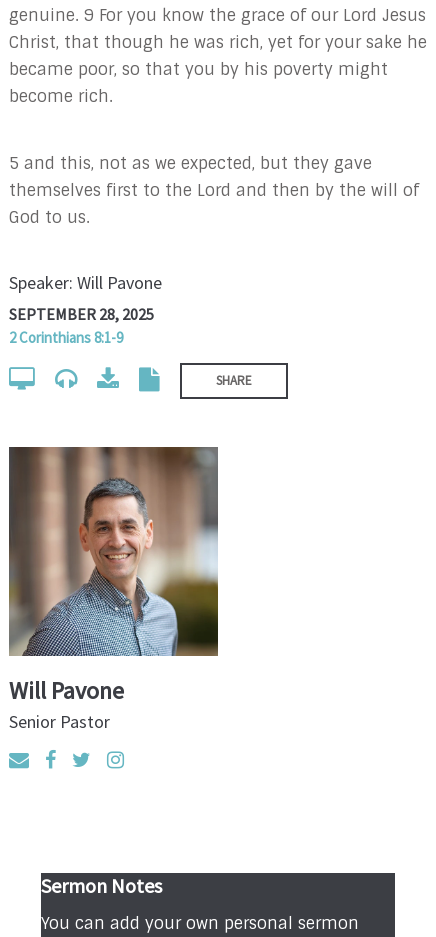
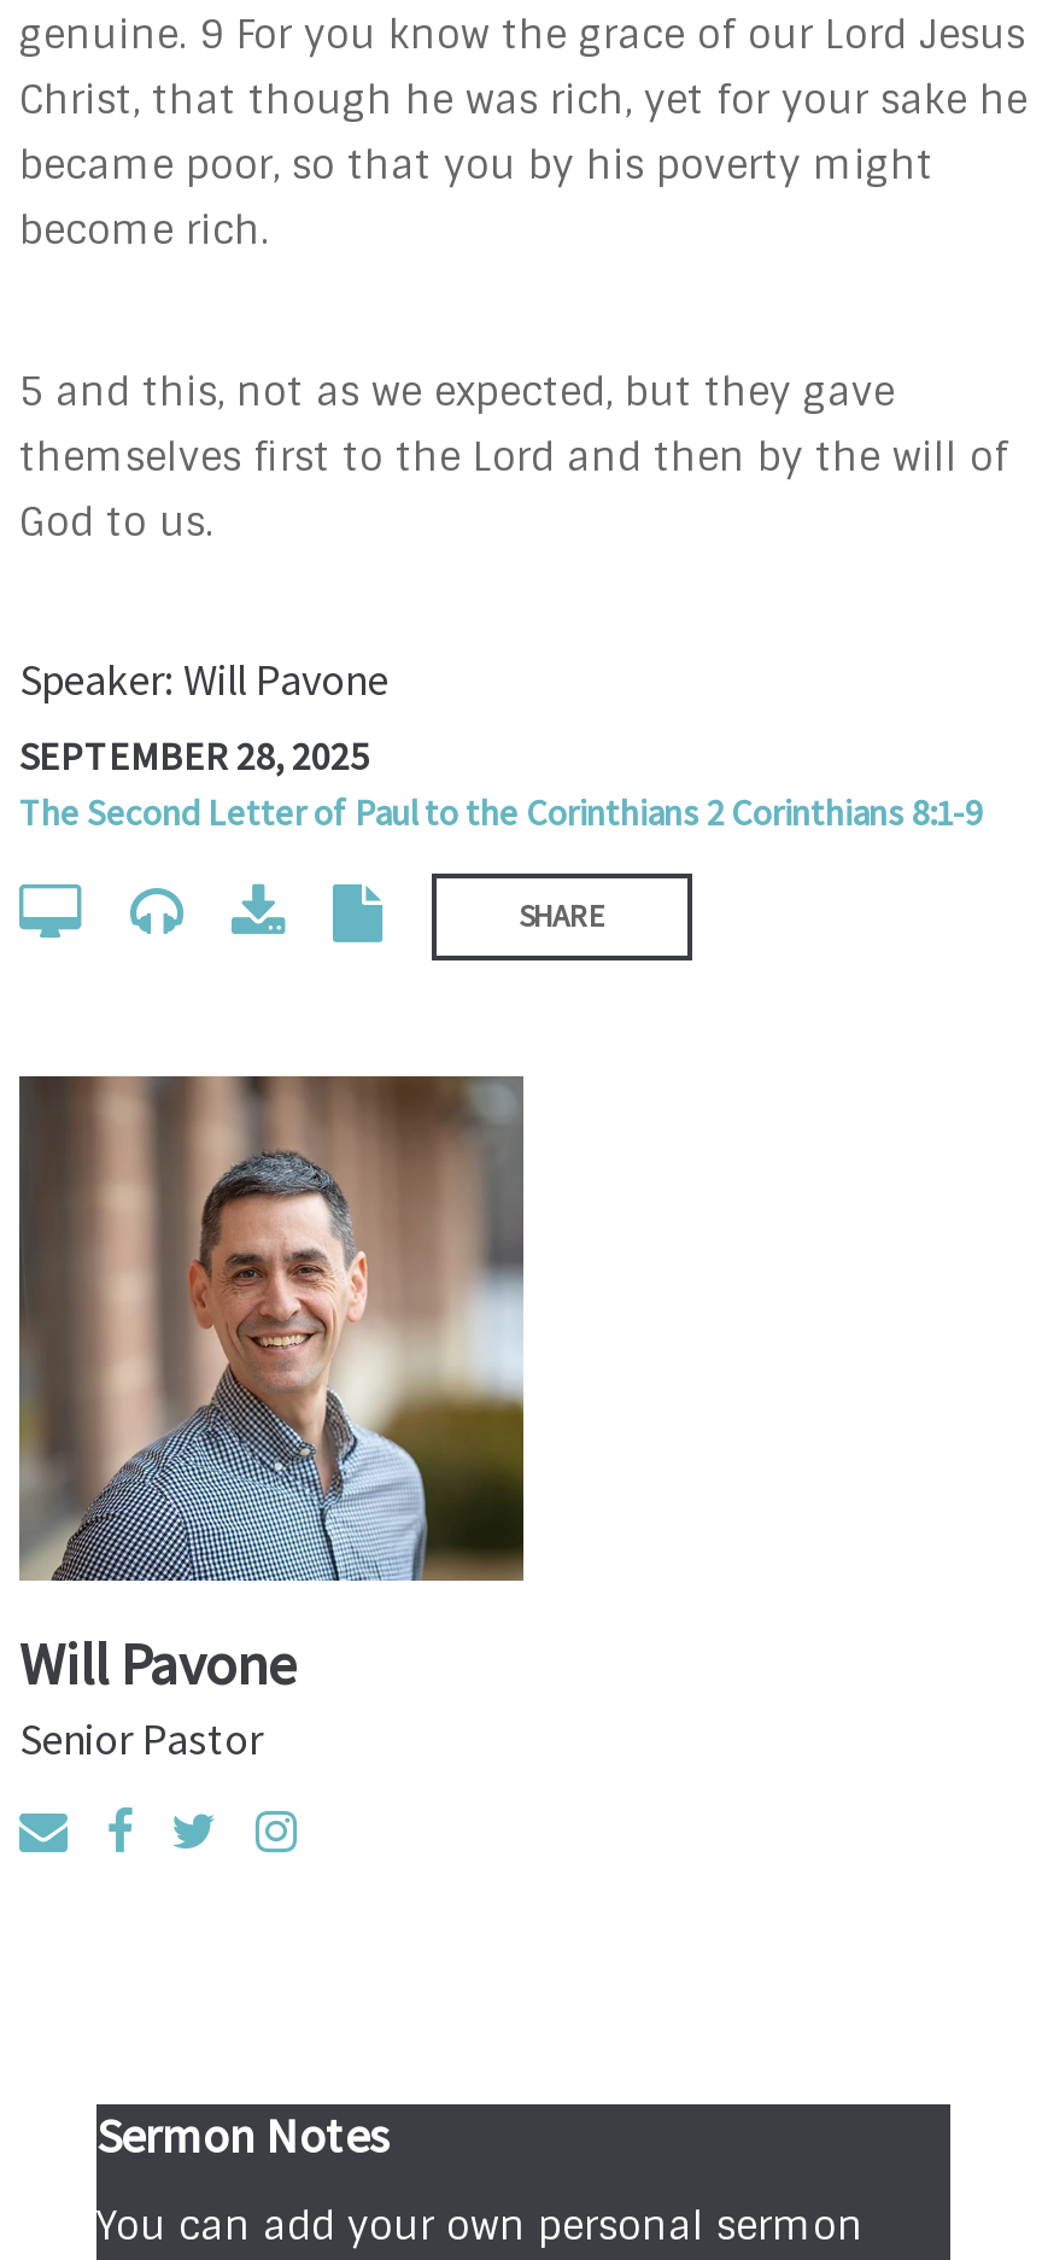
- 2 Corinthians 8:1-9
+ The Second Letter of Paul to the Corinthians 2 Corinthians 8:1-9
